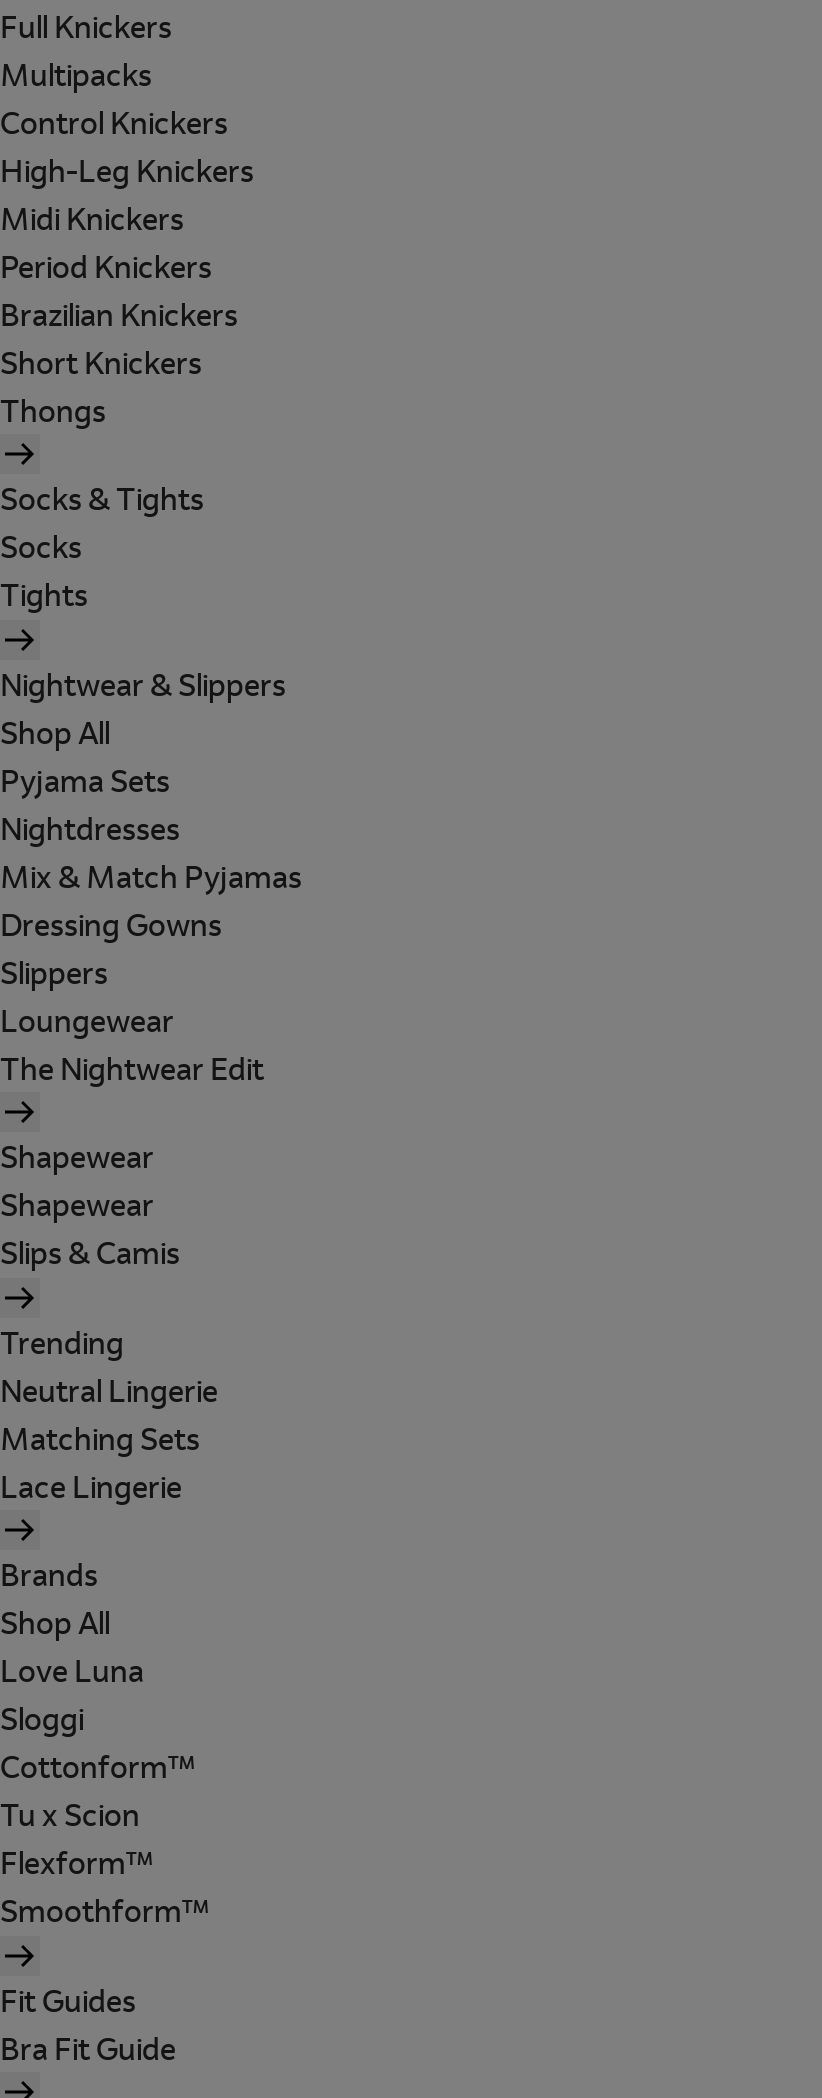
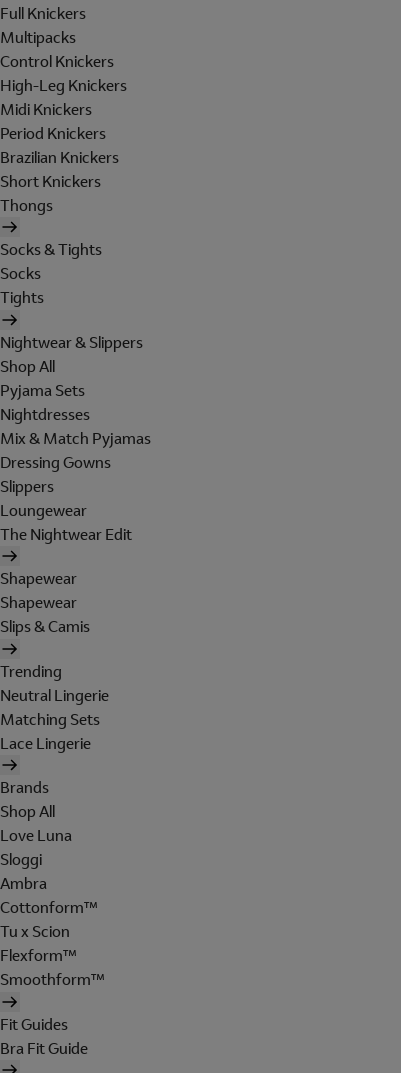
+ Ambra
